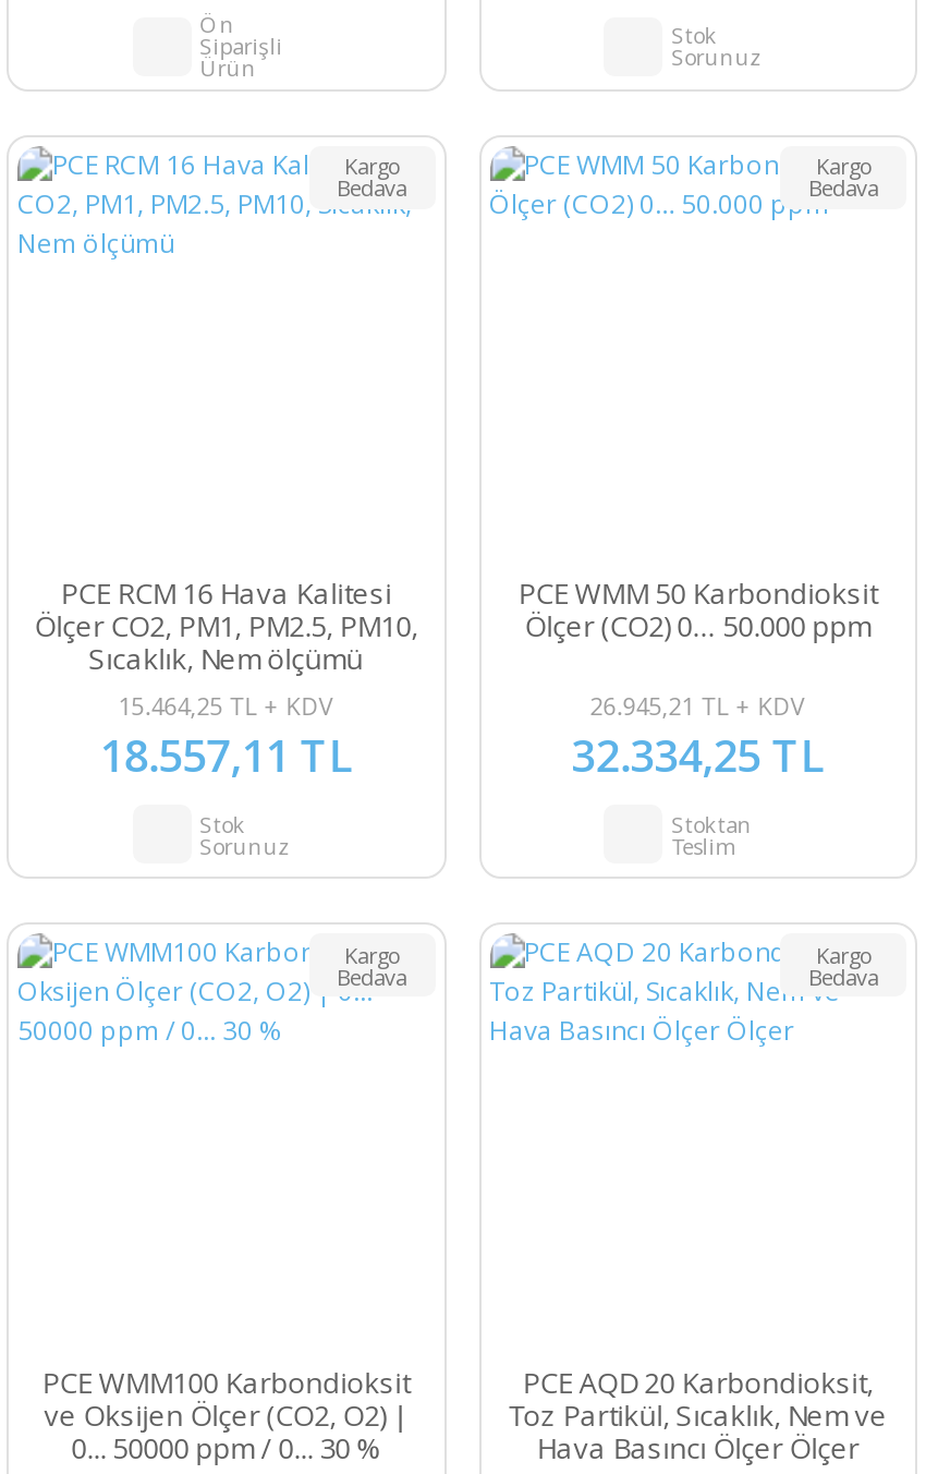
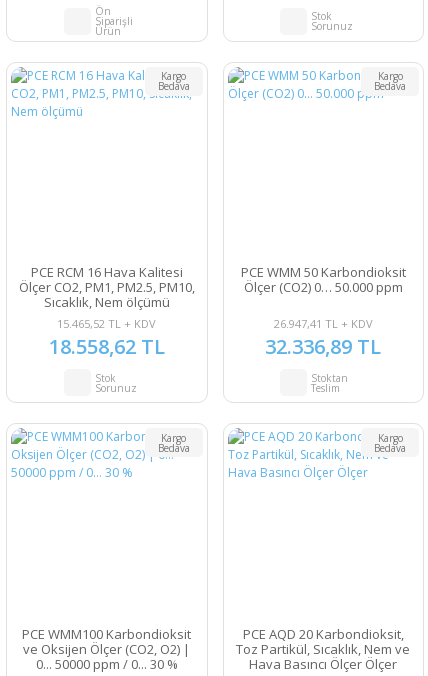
- 15.464,25 TL + KDV
+ 15.465,52 TL + KDV

- 26.945,21 TL + KDV
+ 26.947,41 TL + KDV

- 18.557,11 TL
+ 18.558,62 TL

- 32.334,25 TL
+ 32.336,89 TL
